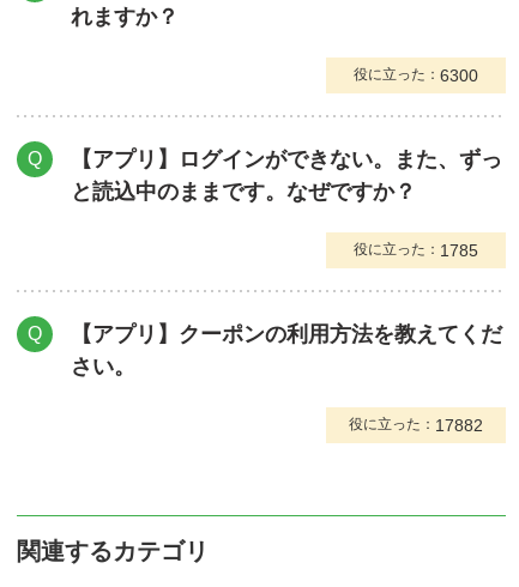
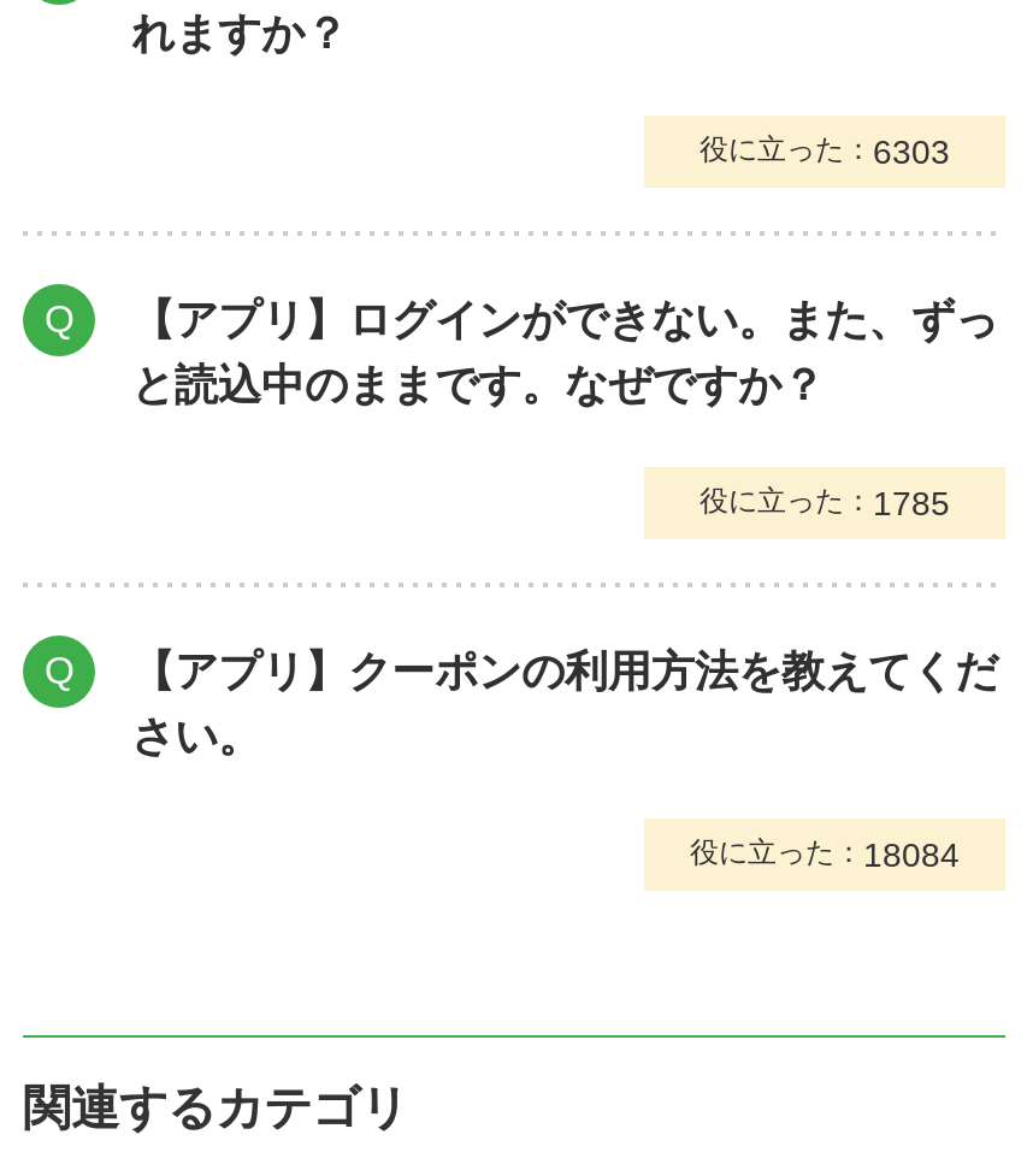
- 役に立った：6300
+ 役に立った：6303

- 役に立った：17882
+ 役に立った：18084
